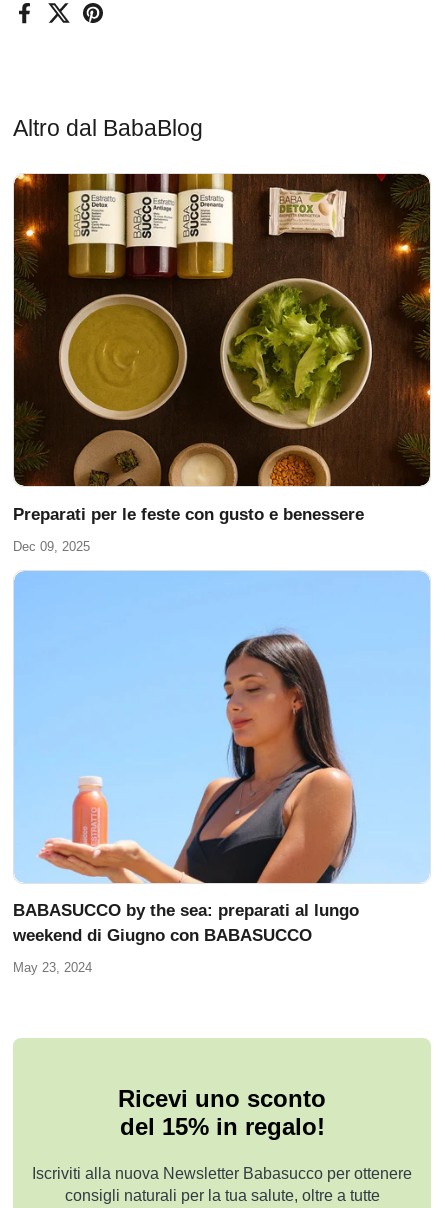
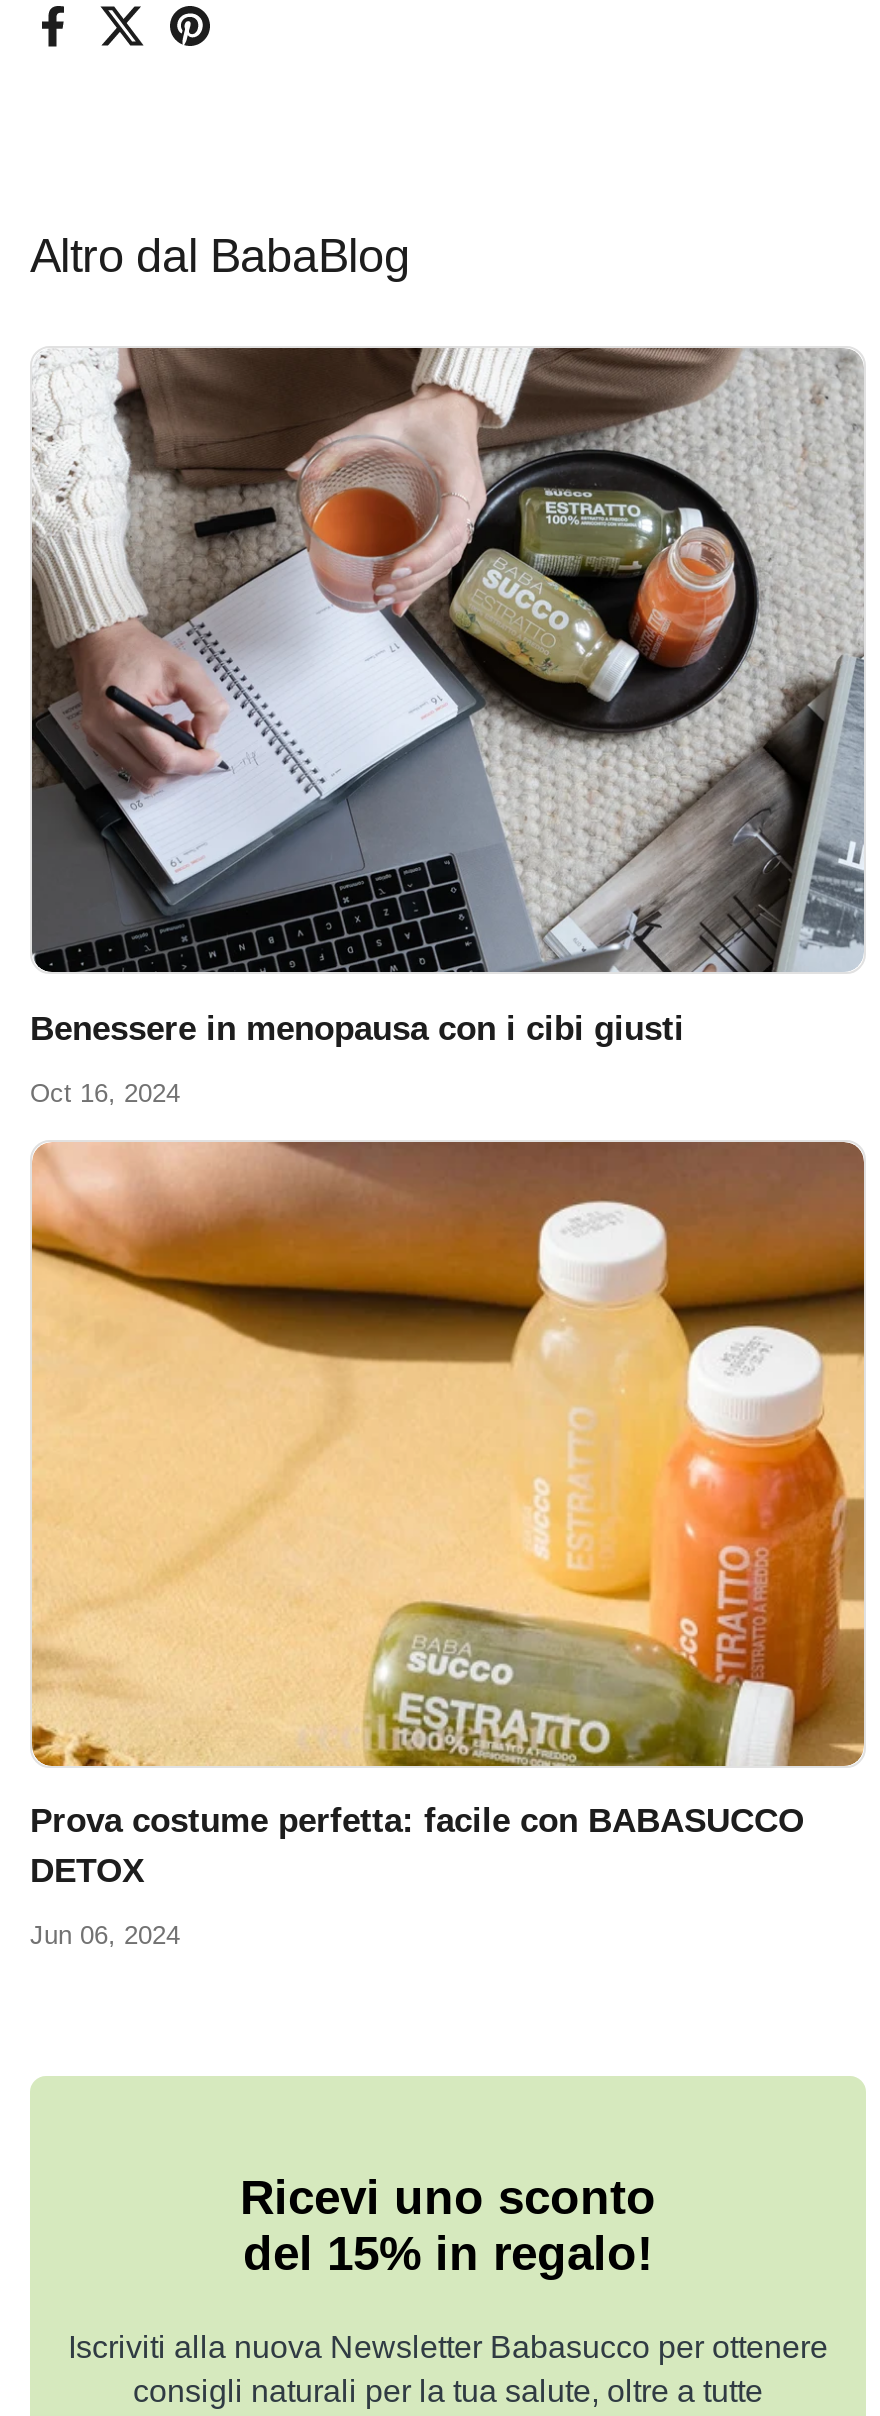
- [image]
- Preparati per le feste con gusto e benessere
+ [image]
+ Benessere in menopausa con i cibi giusti

- Dec 09, 2025
+ Oct 16, 2024

- [image]
- BABASUCCO by the sea: preparati al lungo
- weekend di Giugno con BABASUCCO
+ [image]
+ Prova costume perfetta: facile con BABASUCCO
+ DETOX

- May 23, 2024
+ Jun 06, 2024
